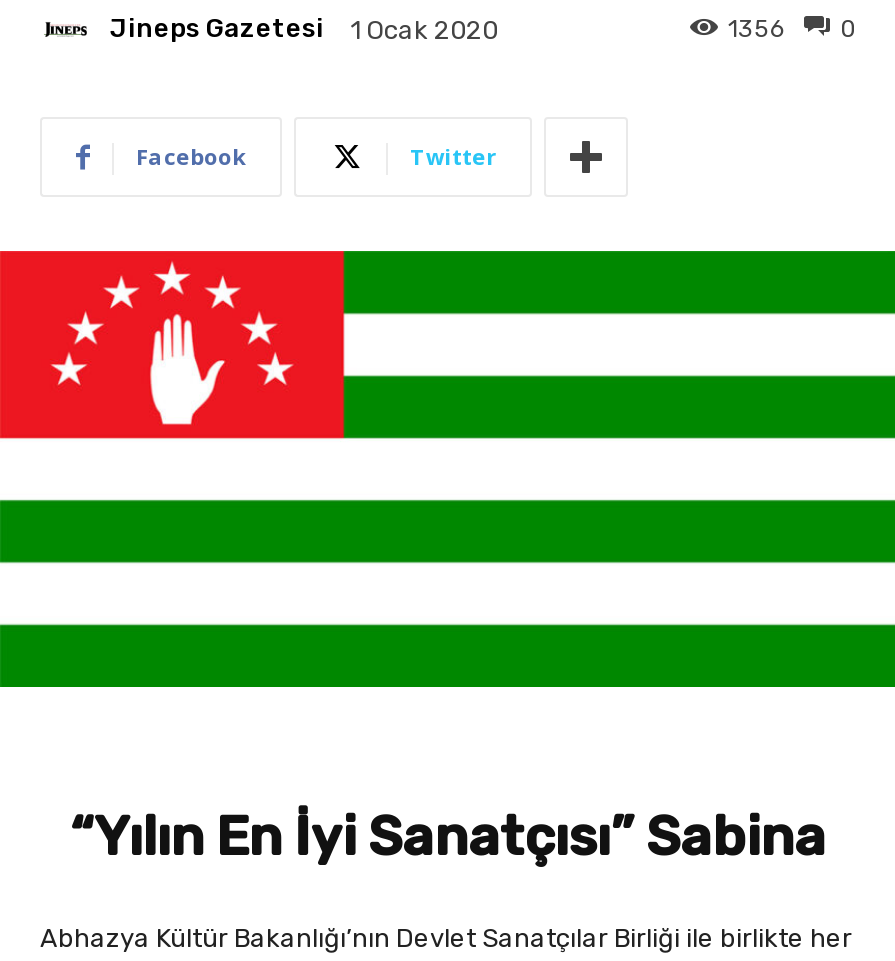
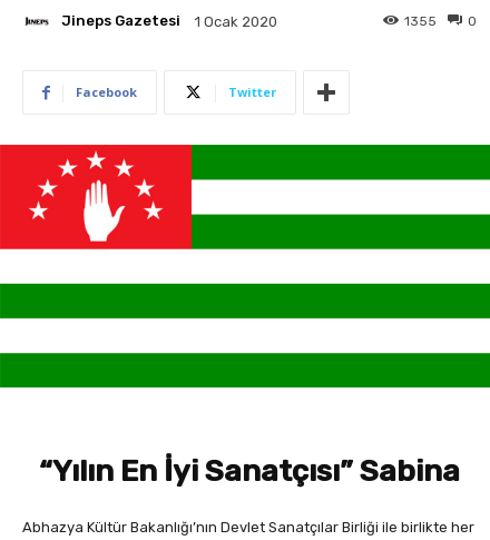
- 1356 0
+ 1355 0
